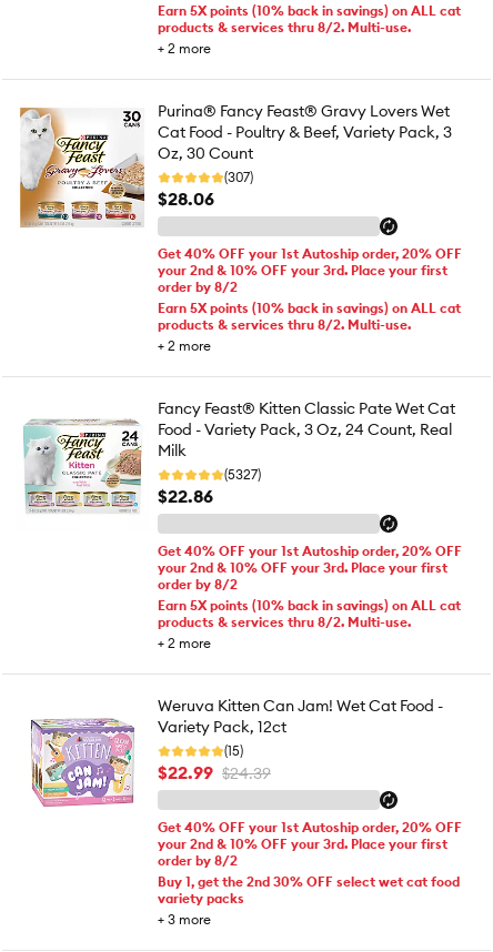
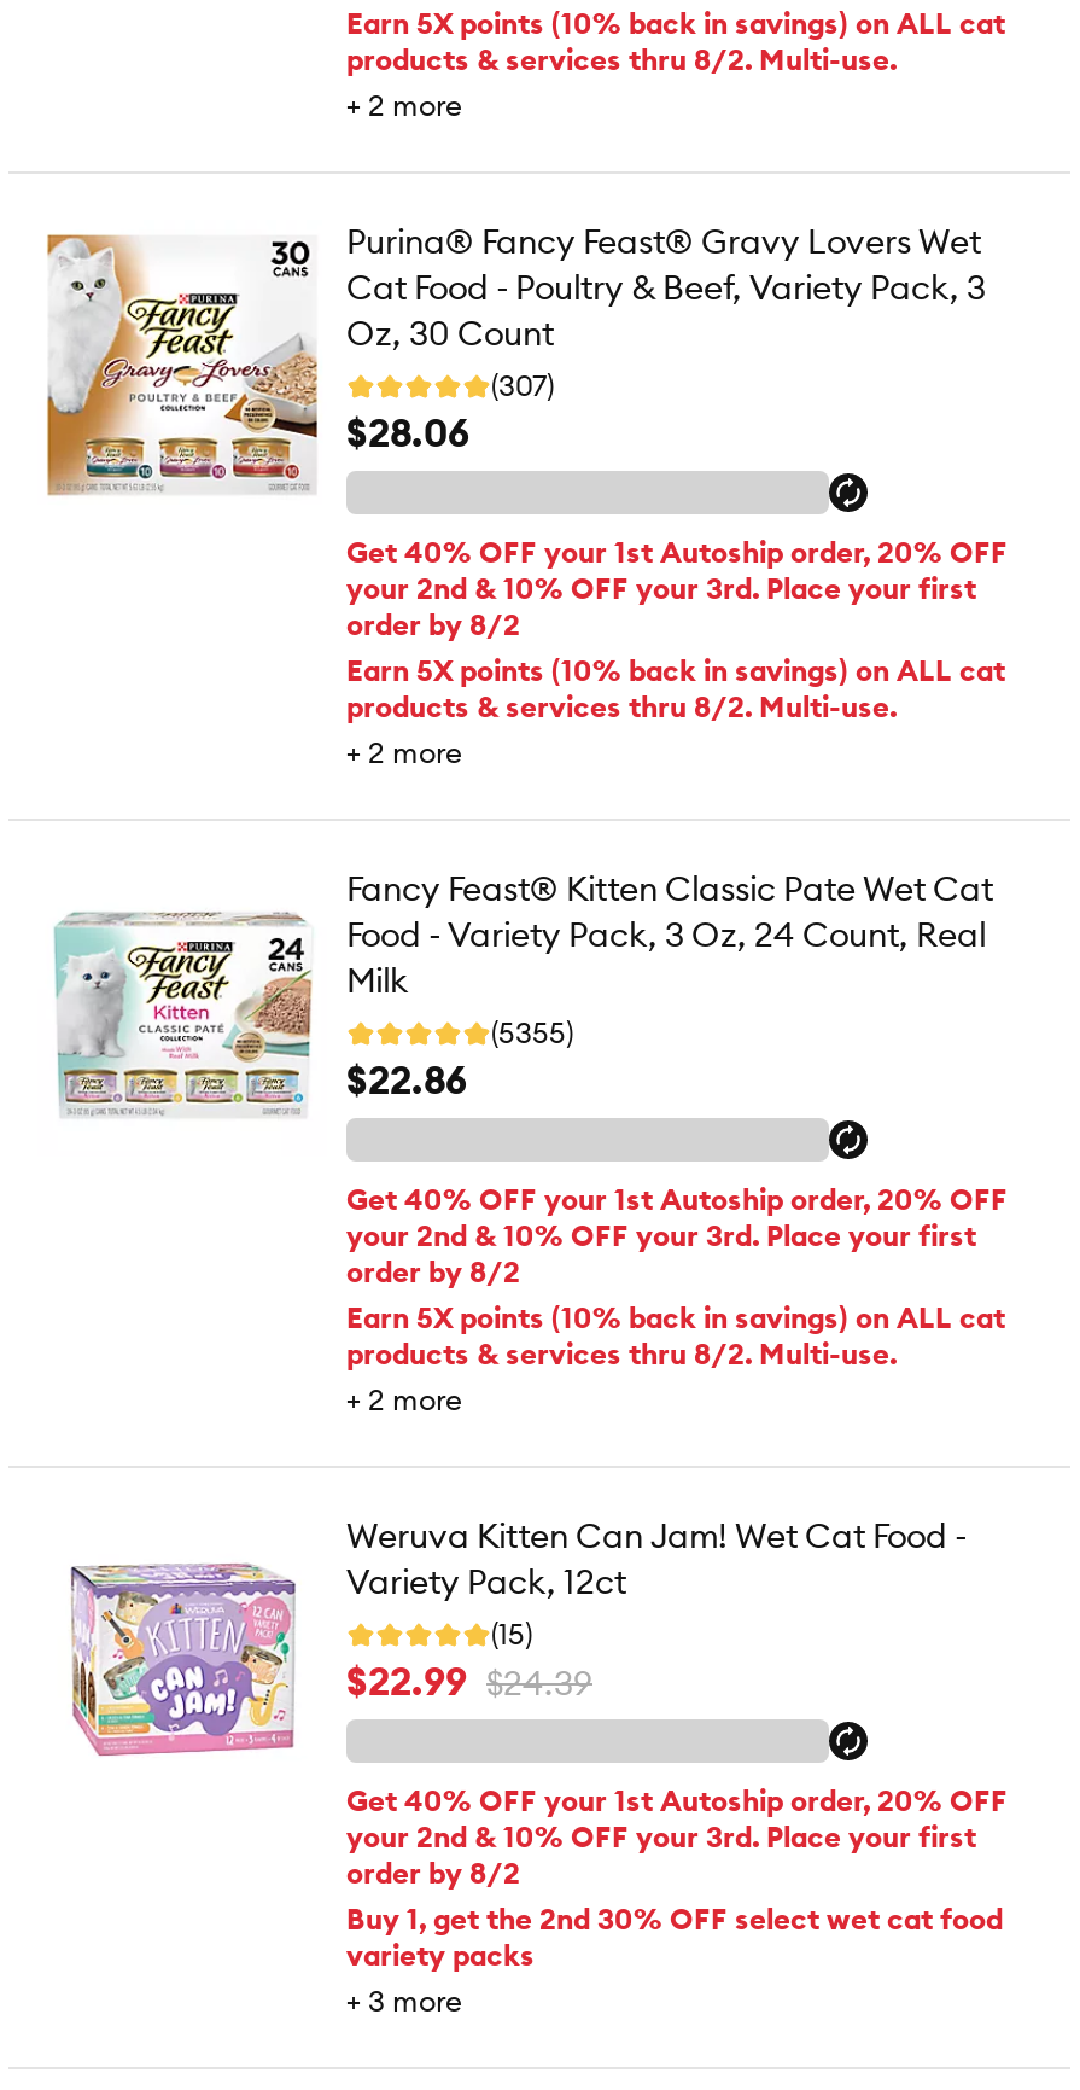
- (5327)
+ (5355)
